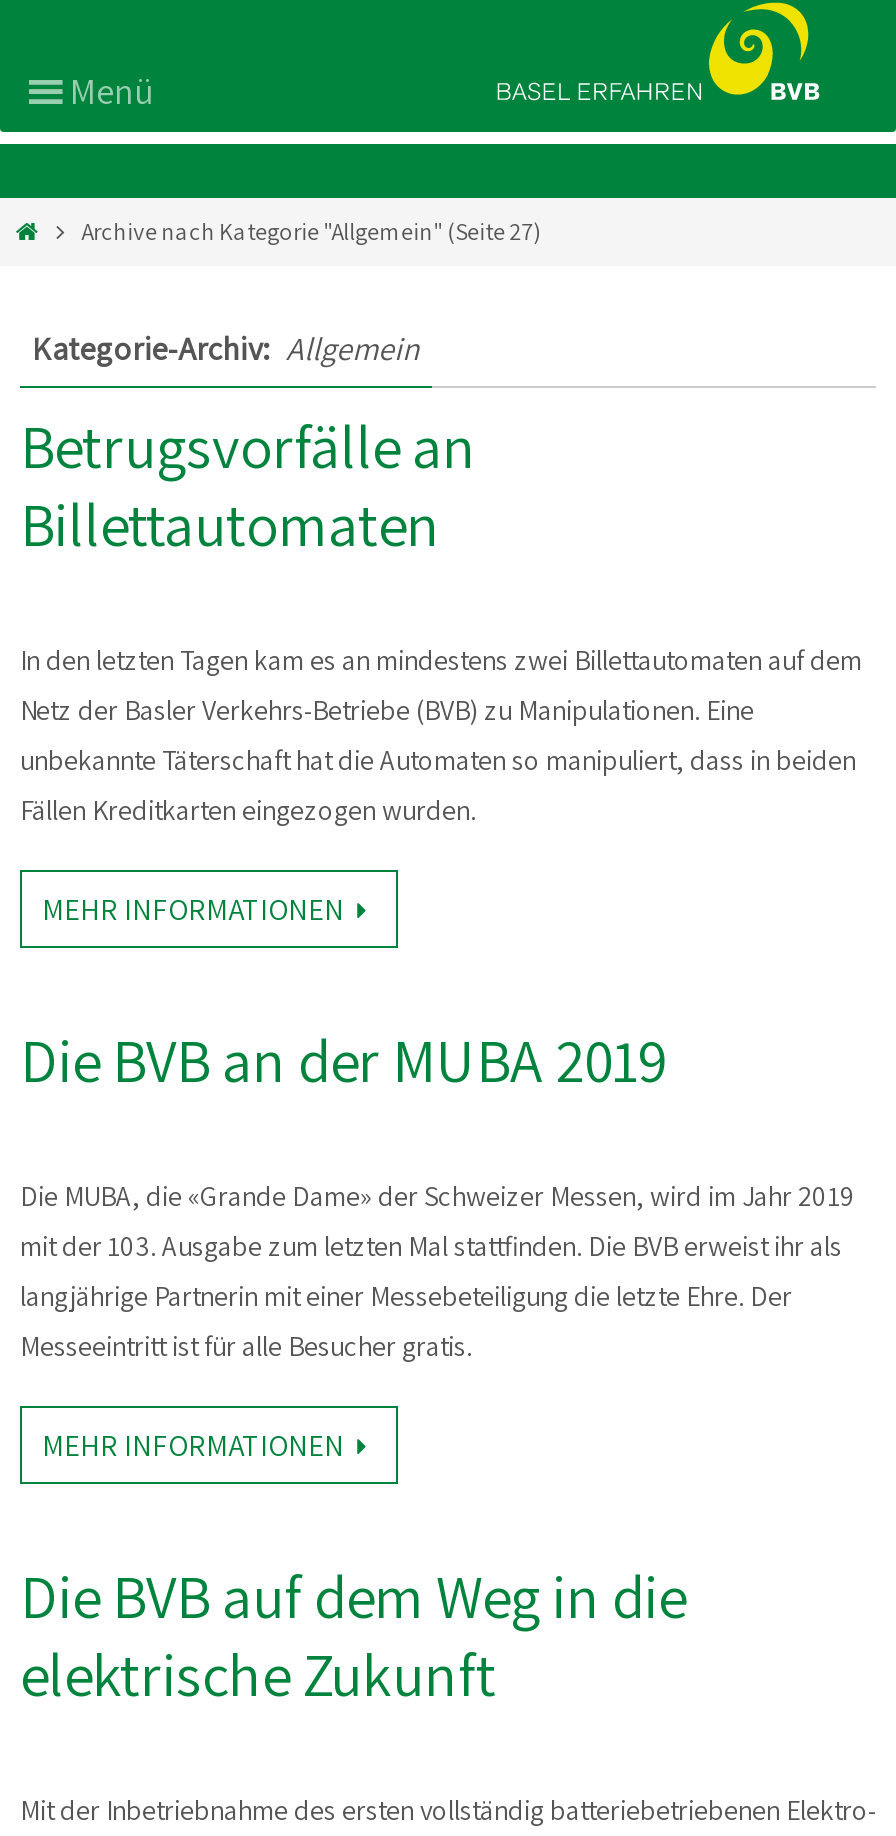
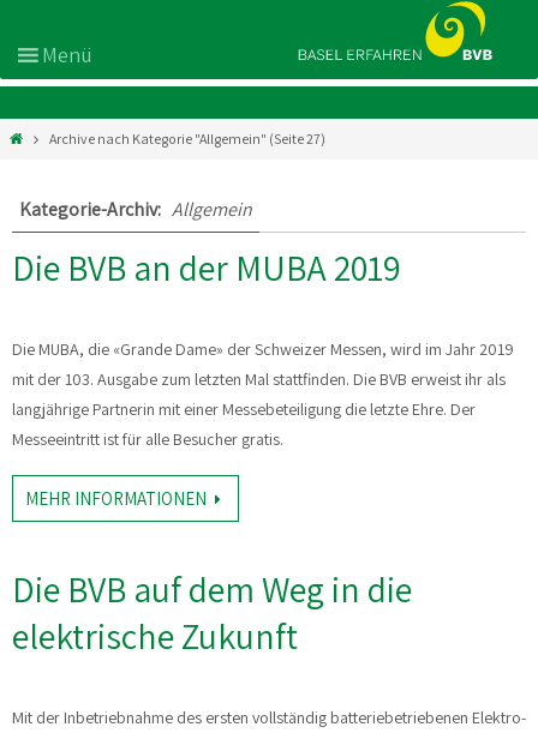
- Betrugsvorfälle an
- Billettautomaten
- In den letzten Tagen kam es an mindestens zwei Billettautomaten auf dem
- Netz der Basler Verkehrs-Betriebe (BVB) zu Manipulationen. Eine
- unbekannte Täterschaft hat die Automaten so manipuliert, dass in beiden
- Fällen Kreditkarten eingezogen wurden.
- MEHR INFORMATIONEN
